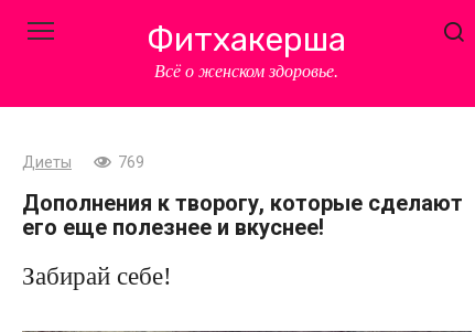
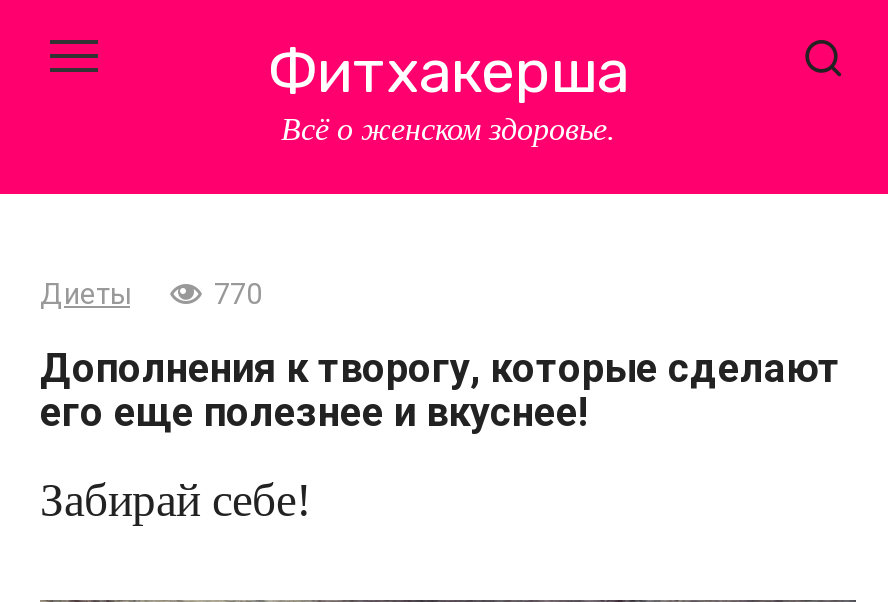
- 769
+ 770
